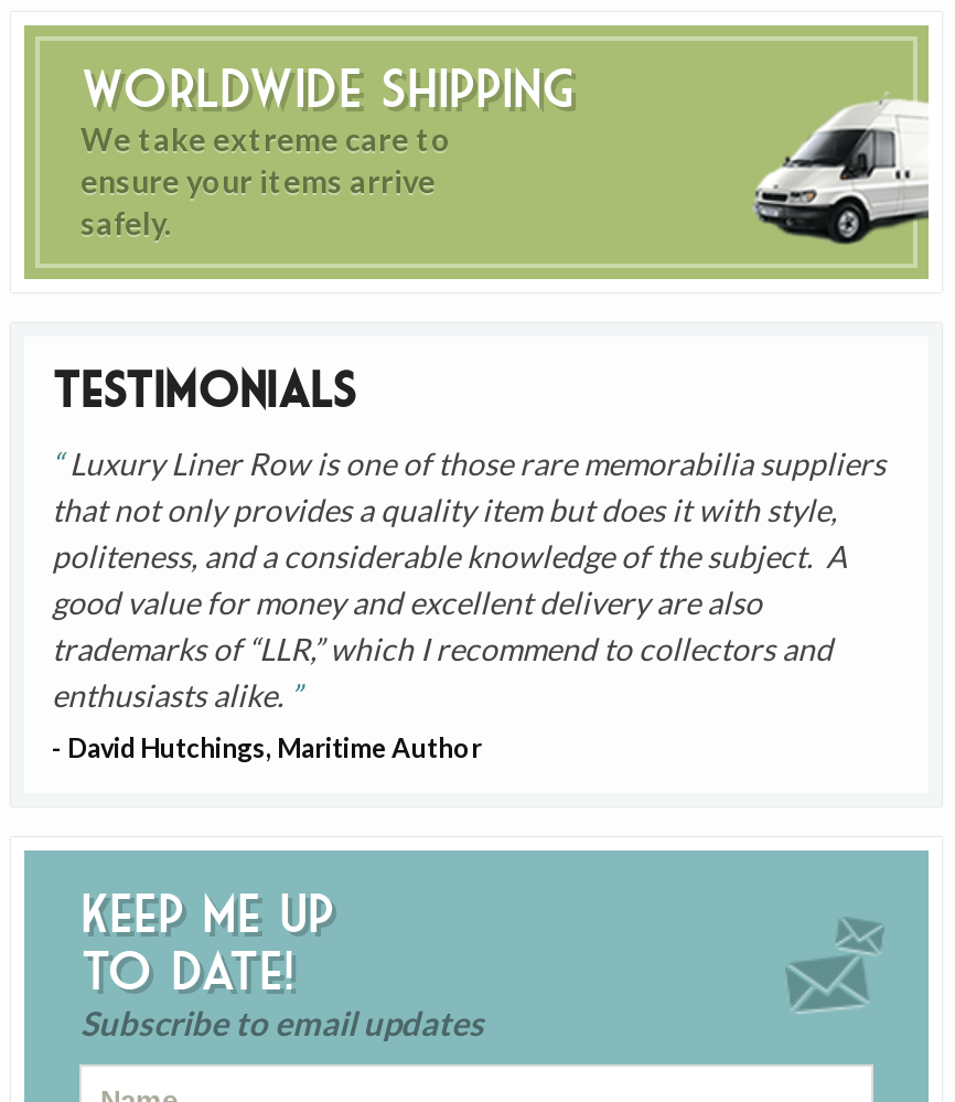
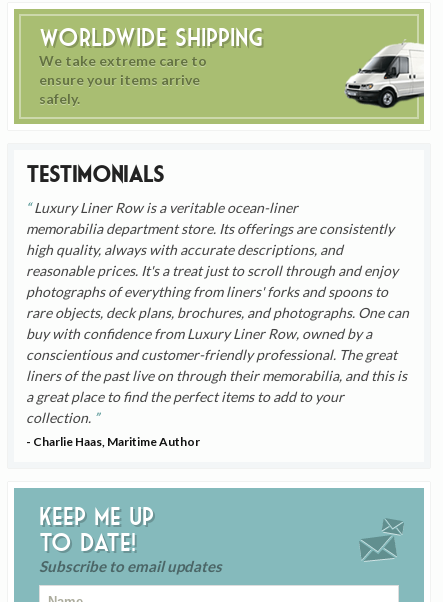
- Luxury Liner Row is one of those rare memorabilia suppliers
- that not only provides a quality item but does it with style,
- politeness, and a considerable knowledge of the subject. A
- good value for money and excellent delivery are also
- trademarks of “LLR,” which I recommend to collectors and
- enthusiasts alike.
- - David Hutchings, Maritime Author
+ Luxury Liner Row is a veritable ocean-liner
+ memorabilia department store. Its offerings are consistently
+ high quality, always with accurate descriptions, and
+ reasonable prices. It's a treat just to scroll through and enjoy
+ photographs of everything from liners' forks and spoons to
+ rare objects, deck plans, brochures, and photographs. One can
+ buy with confidence from Luxury Liner Row, owned by a
+ conscientious and customer-friendly professional. The great
+ liners of the past live on through their memorabilia, and this is
+ a great place to find the perfect items to add to your
+ collection.
+ - Charlie Haas, Maritime Author
